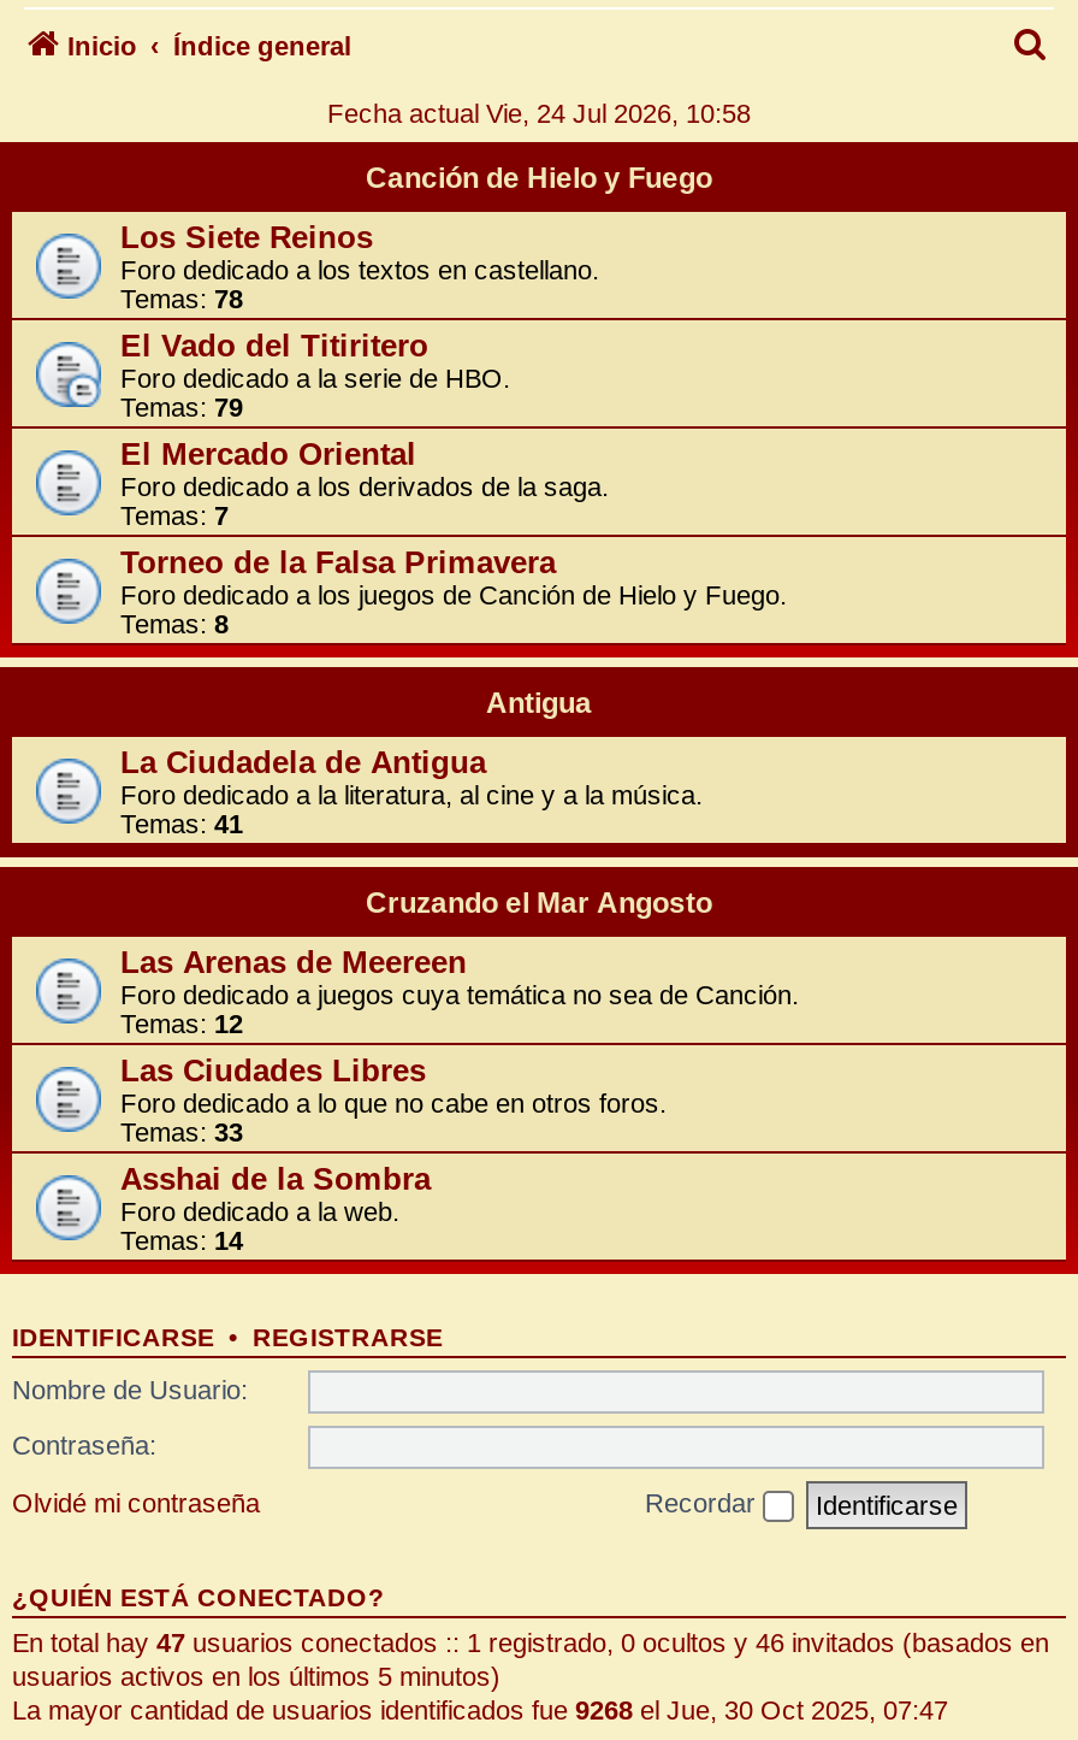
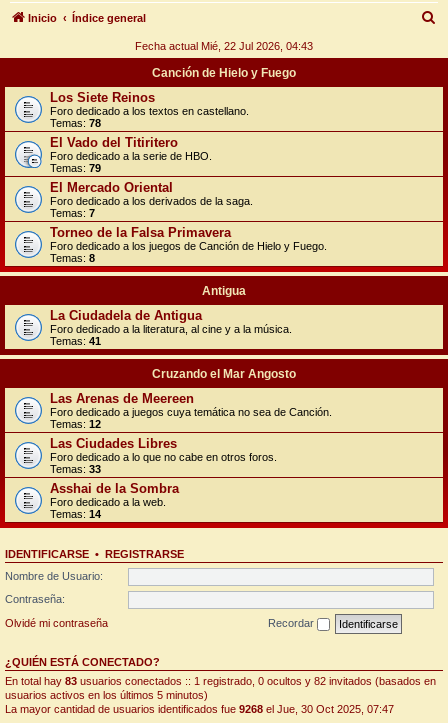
- Fecha actual Vie, 24 Jul 2026, 10:58
+ Fecha actual Mié, 22 Jul 2026, 04:43

- En total hay 47 usuarios conectados :: 1 registrado, 0 ocultos y 46 invitados (basados en
+ En total hay 83 usuarios conectados :: 1 registrado, 0 ocultos y 82 invitados (basados en
